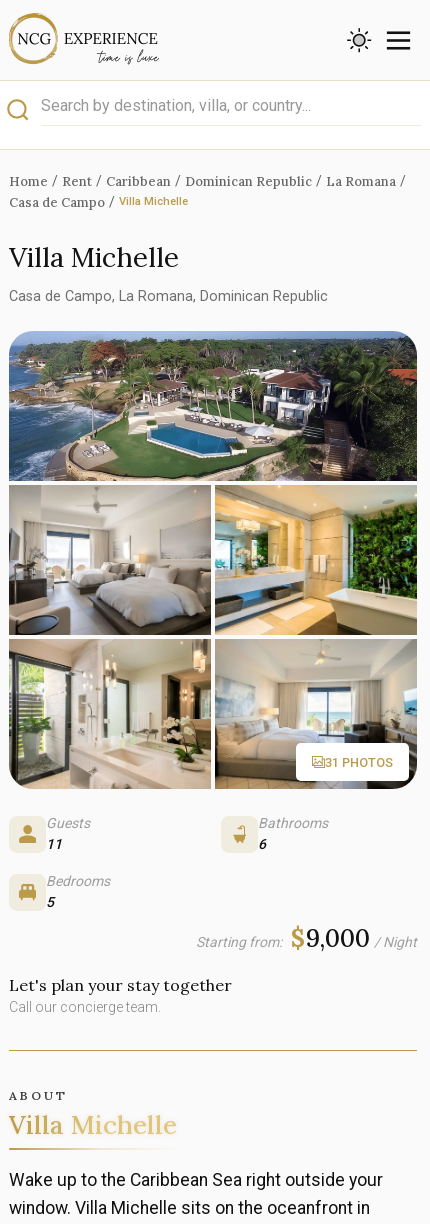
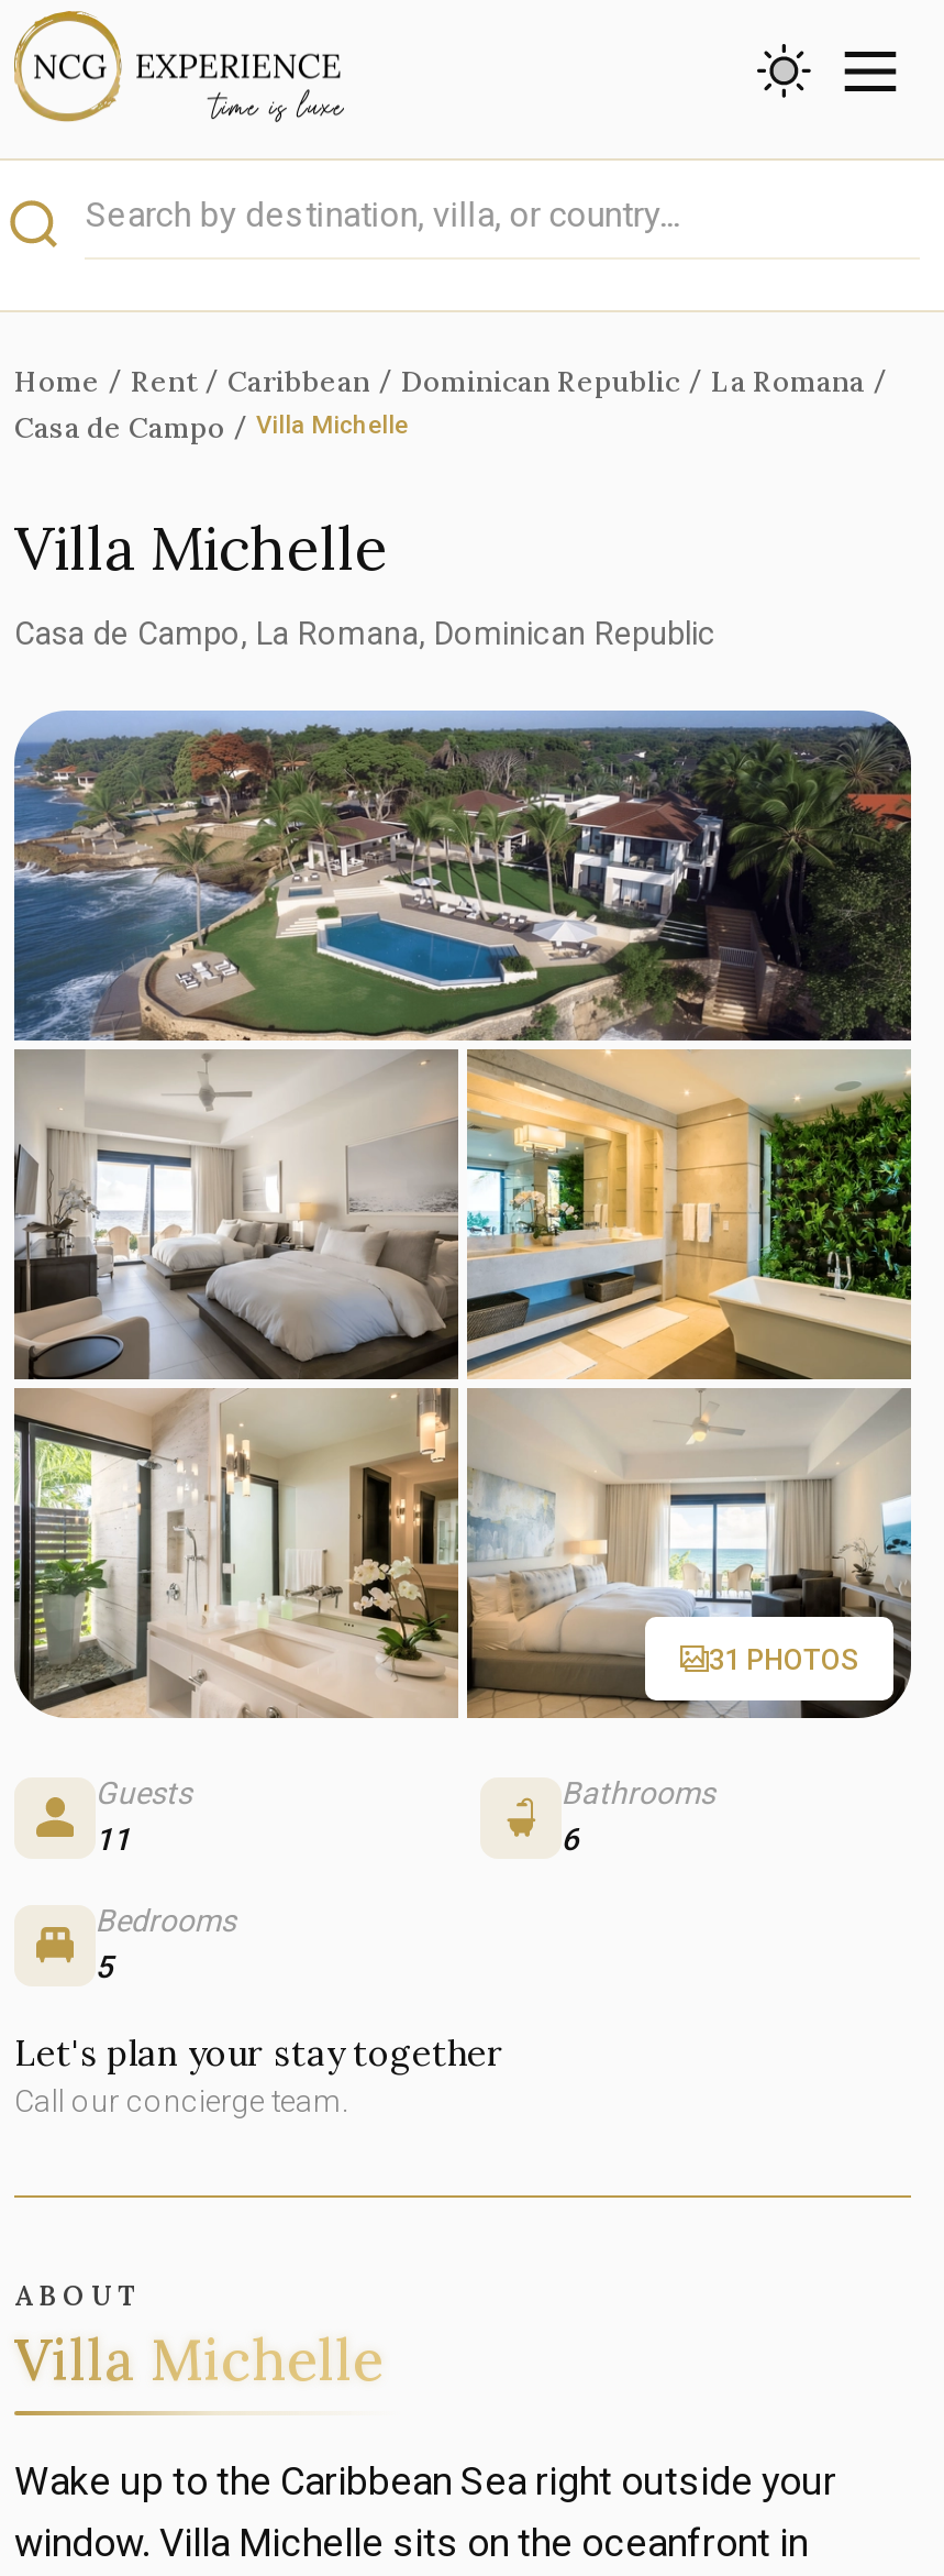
- Starting from: $9,000 / Night
